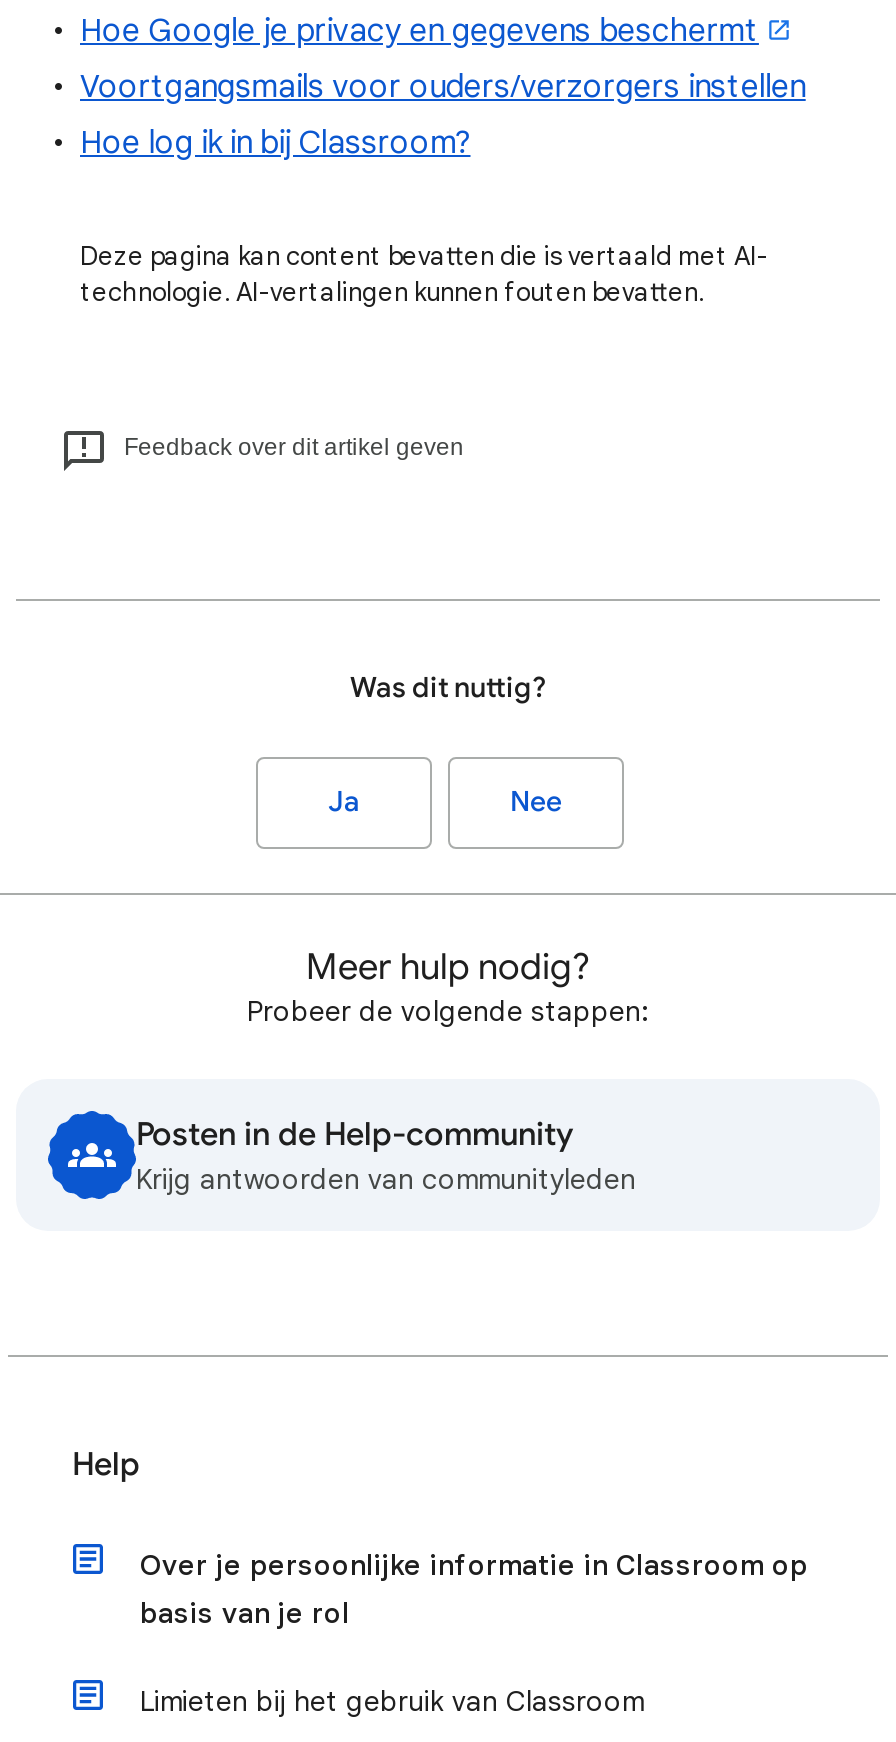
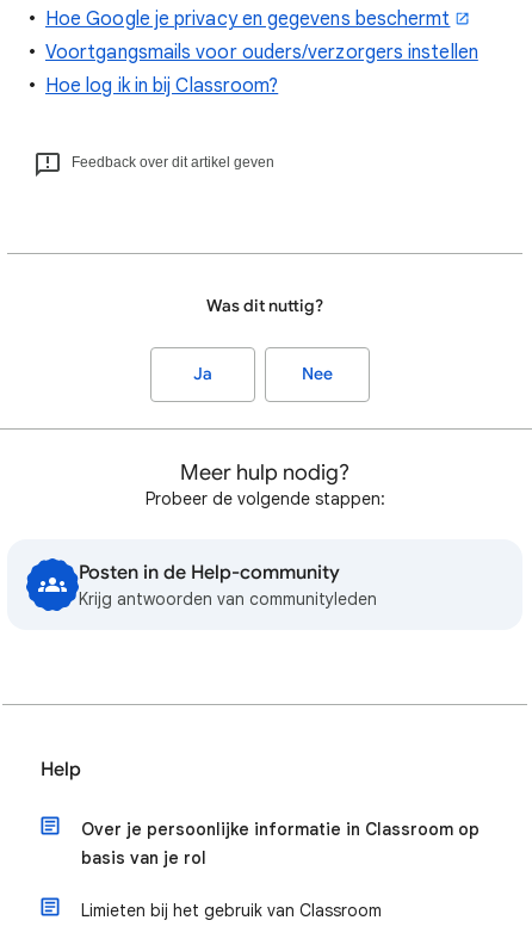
- Deze pagina kan content bevatten die is vertaald met AI-
- technologie. AI-vertalingen kunnen fouten bevatten.
